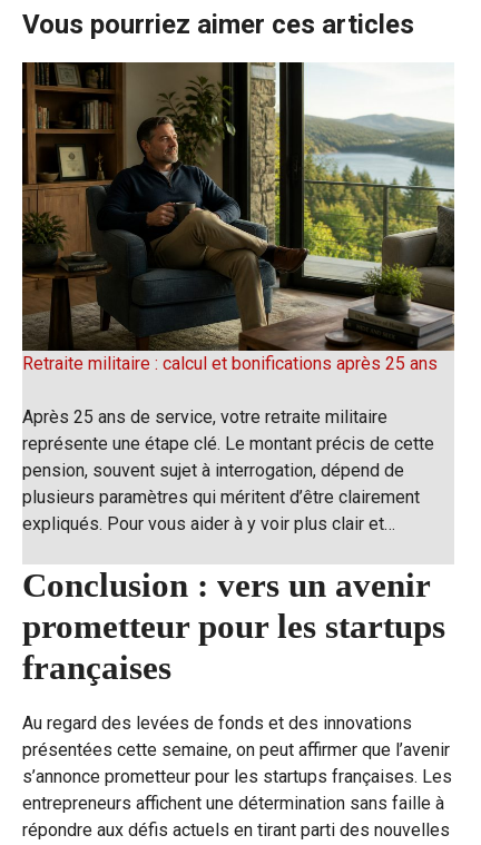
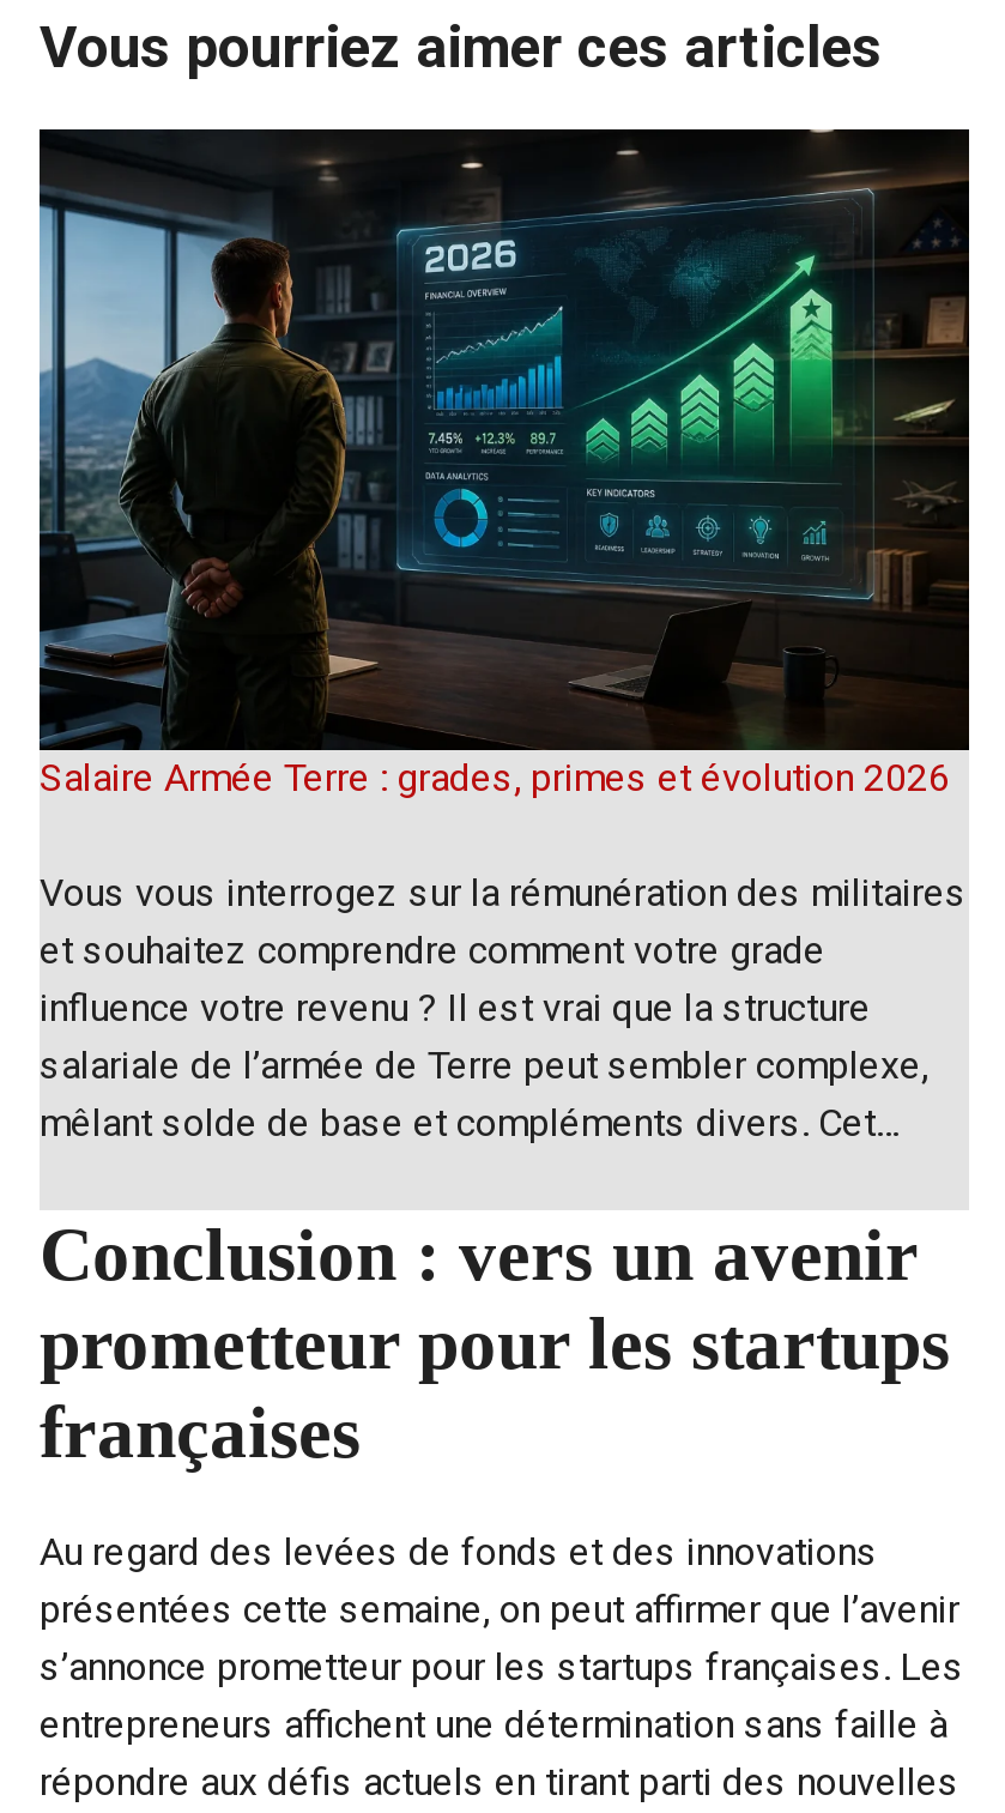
- [image]
- Retraite militaire : calcul et bonifications après 25 ans
+ [image]
+ Salaire Armée Terre : grades, primes et évolution 2026

- Après 25 ans de service, votre retraite militaire
- représente une étape clé. Le montant précis de cette
- pension, souvent sujet à interrogation, dépend de
- plusieurs paramètres qui méritent d’être clairement
- expliqués. Pour vous aider à y voir plus clair et…
+ Vous vous interrogez sur la rémunération des militaires
+ et souhaitez comprendre comment votre grade
+ influence votre revenu ? Il est vrai que la structure
+ salariale de l’armée de Terre peut sembler complexe,
+ mêlant solde de base et compléments divers. Cet…
